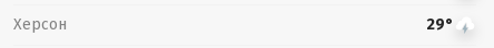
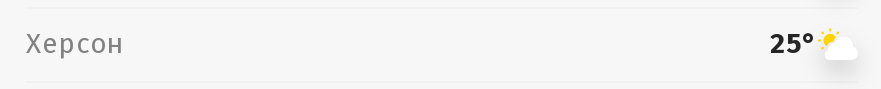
- 29°
+ 25°
